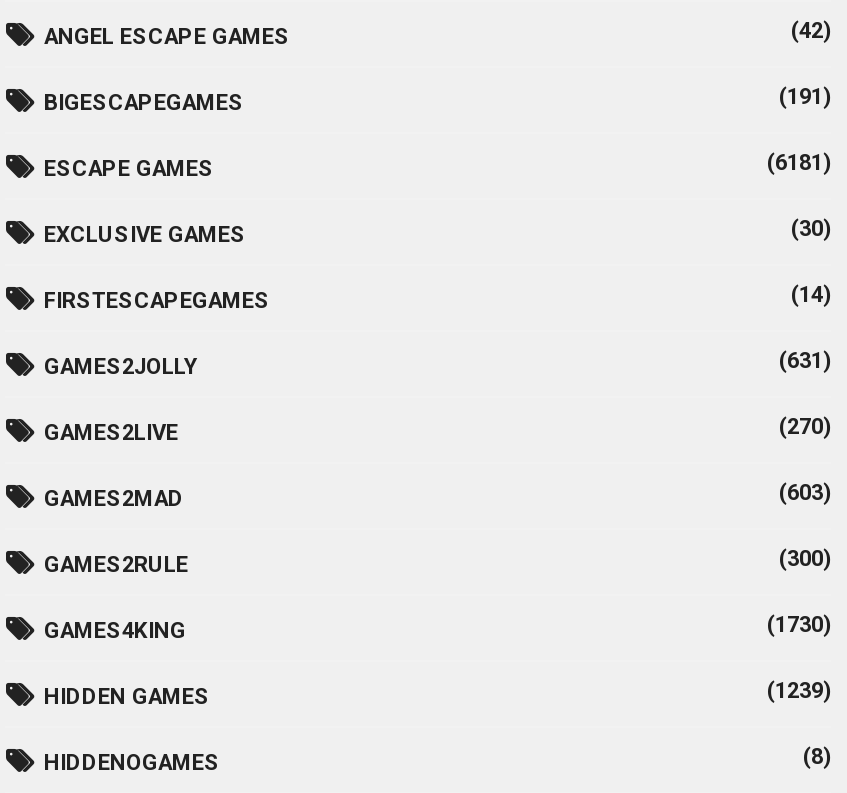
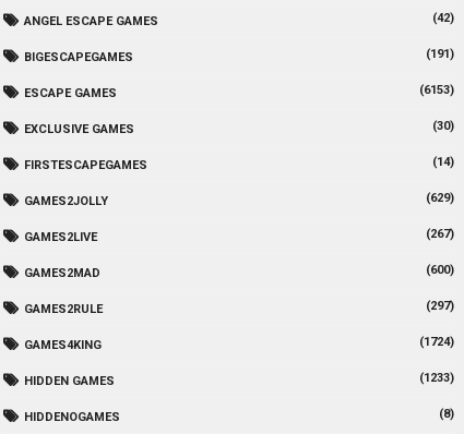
- (6181)
+ (6153)

- (631)
+ (629)

- (270)
+ (267)

- (603)
+ (600)

- (300)
+ (297)

- (1730)
+ (1724)

- (1239)
+ (1233)
